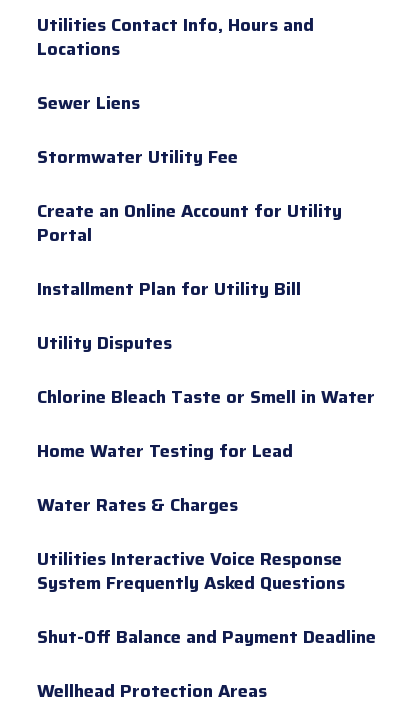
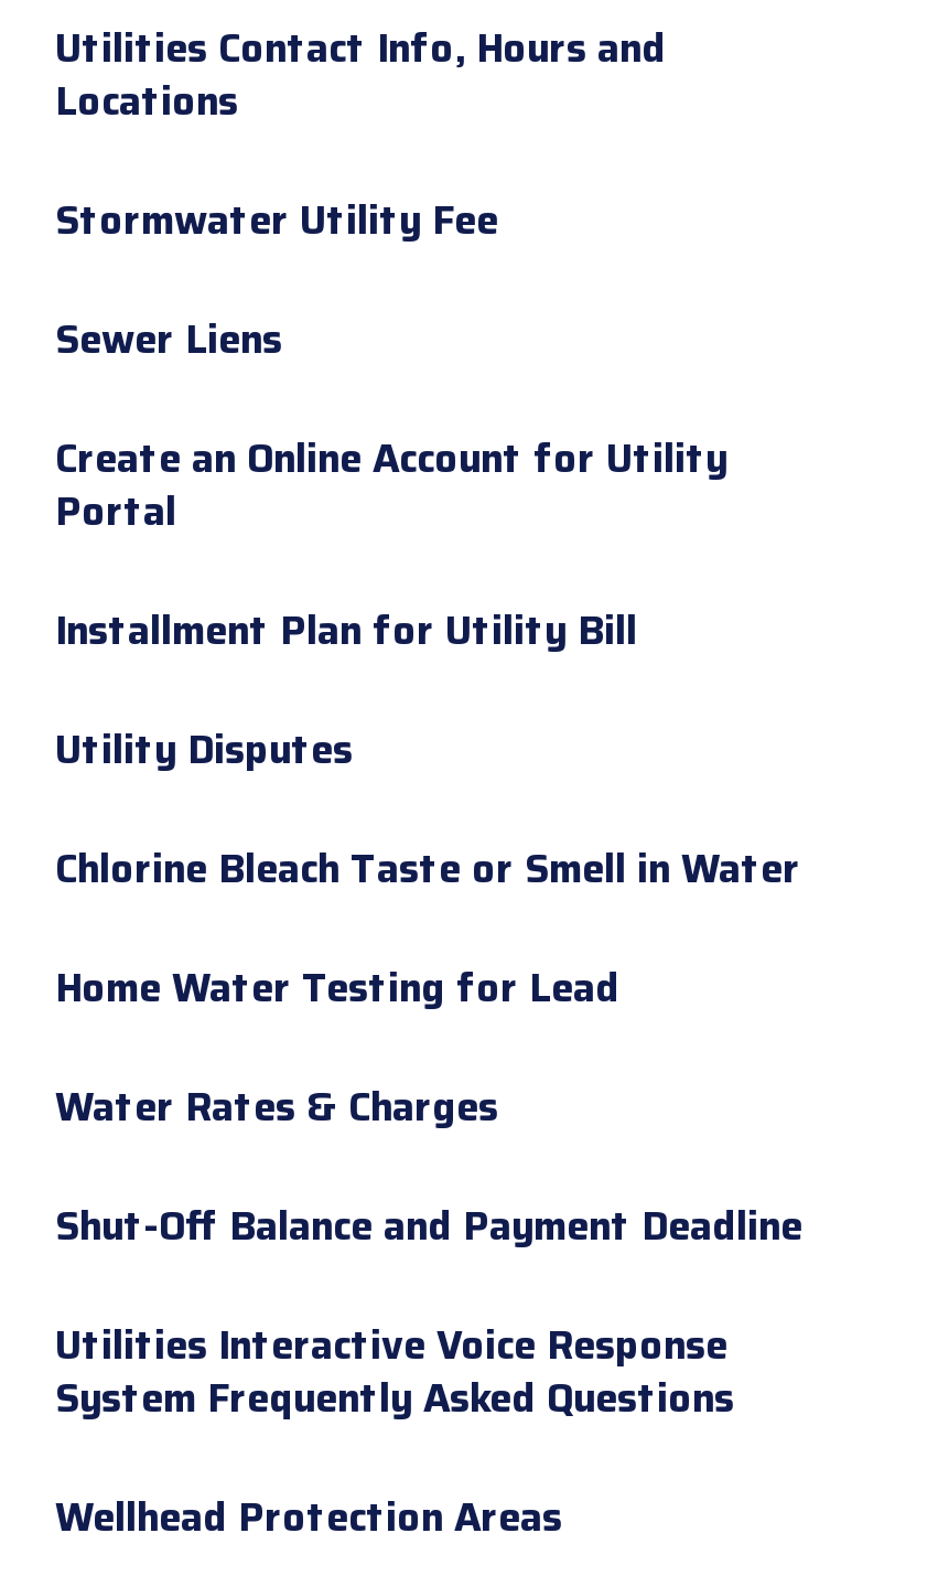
moved down: Sewer Liens

moved up: Stormwater Utility Fee

moved down: Utilities Interactive Voice Response | System Frequently Asked Questions

moved up: Shut-Off Balance and Payment Deadline
